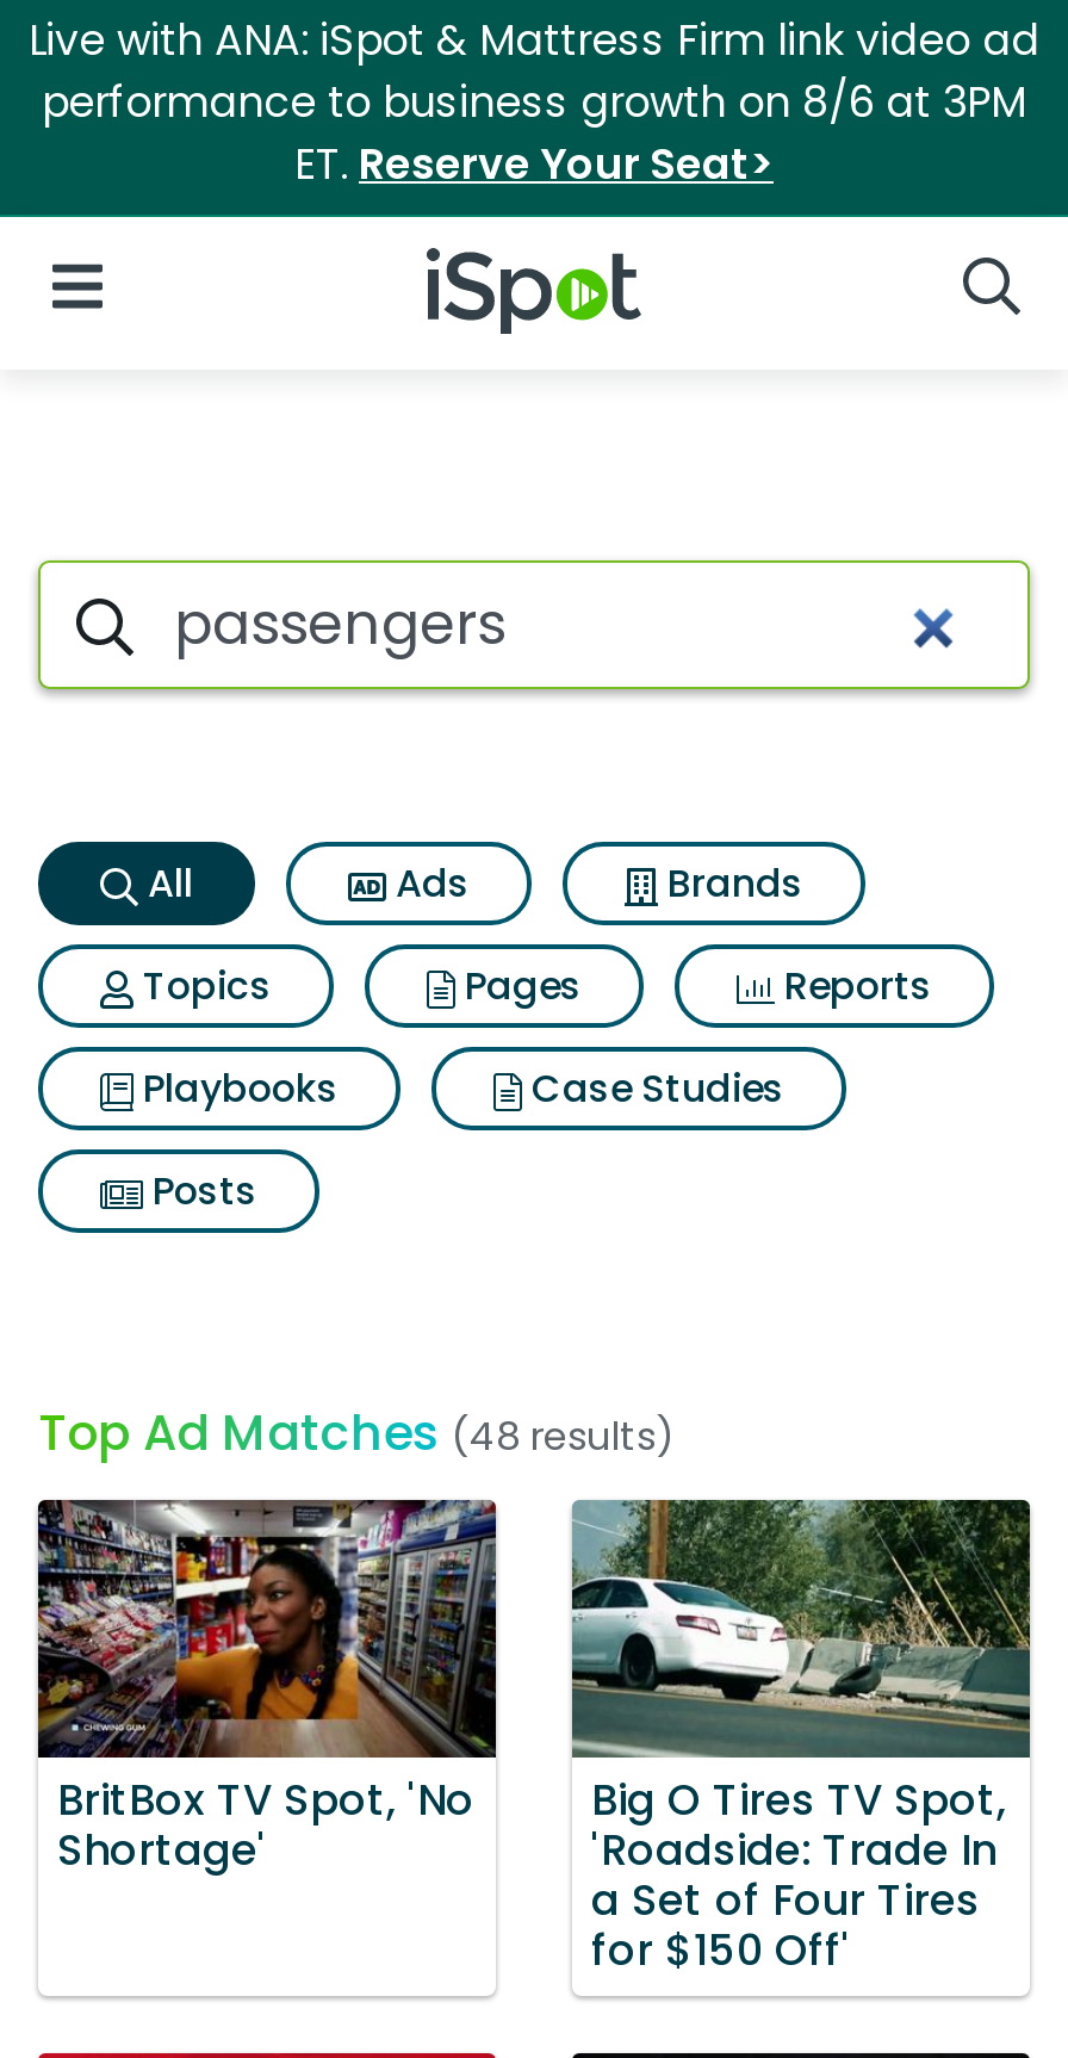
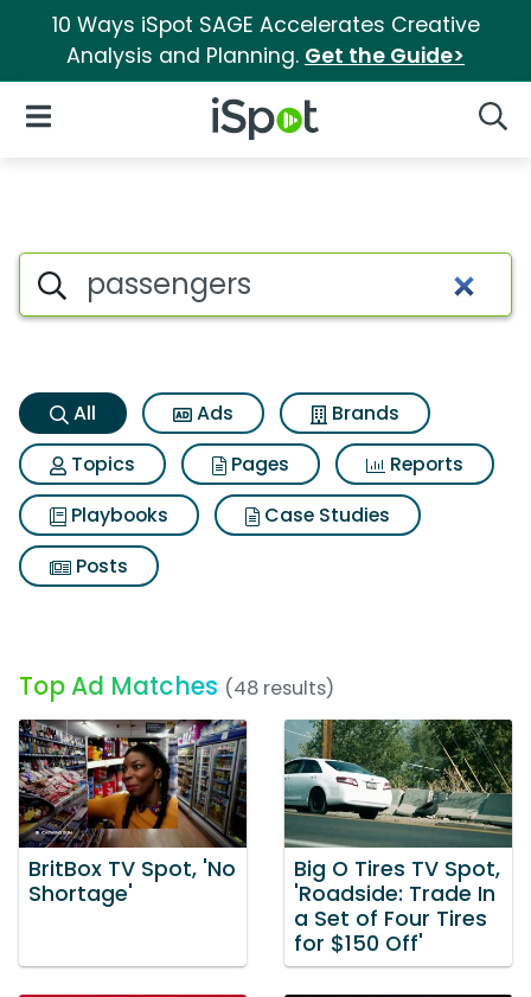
- Live with ANA: iSpot & Mattress Firm link video ad
- performance to business growth on 8/6 at 3PM
- ET. Reserve Your Seat>
+ 10 Ways iSpot SAGE Accelerates Creative
+ Analysis and Planning. Get the Guide>
